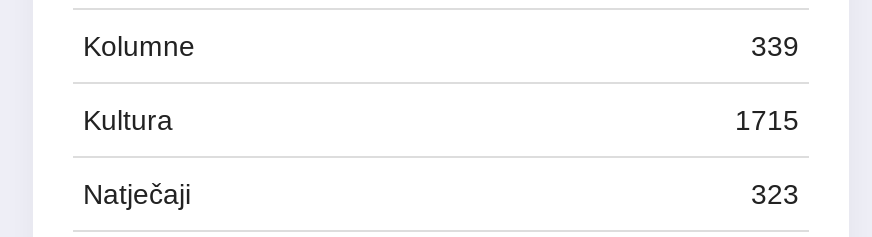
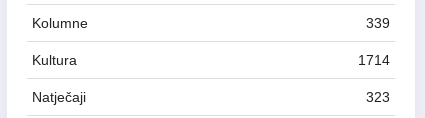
- 1715
+ 1714
